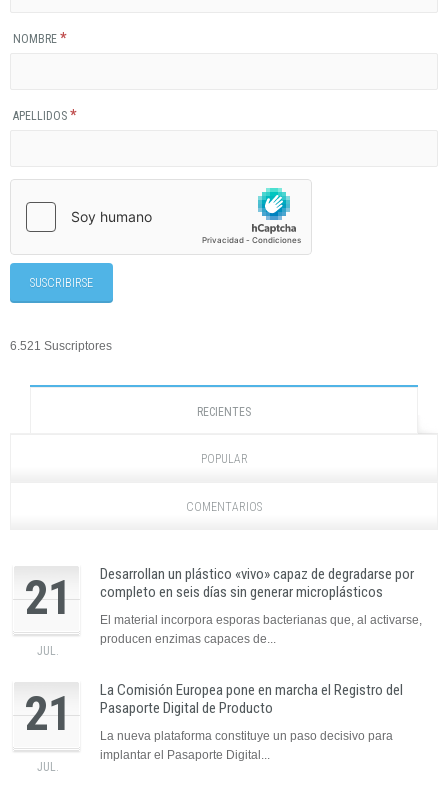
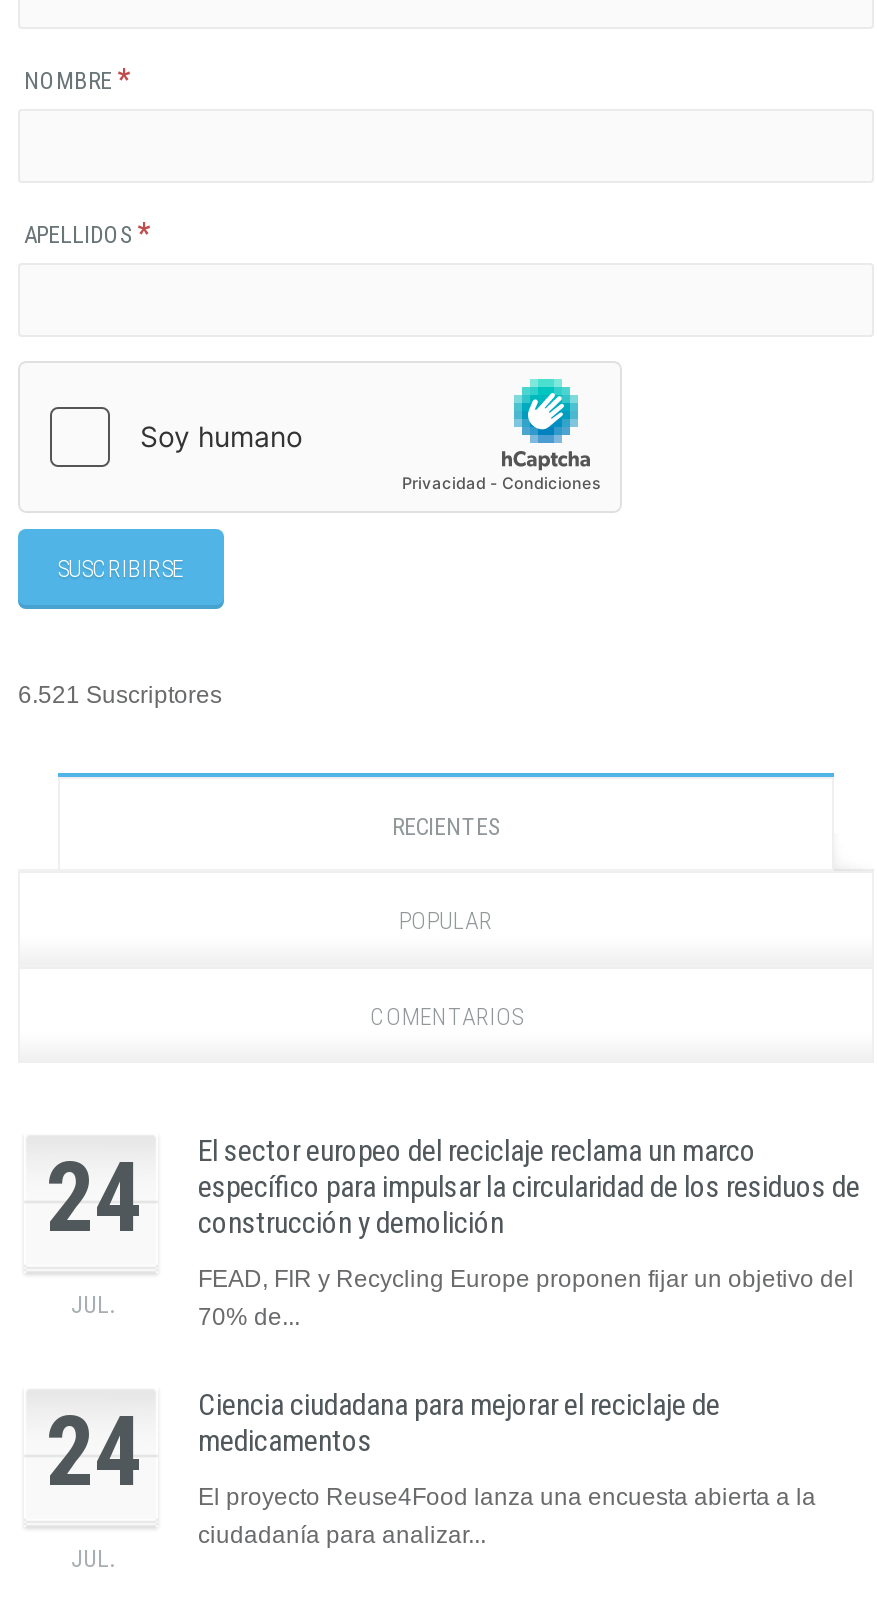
- 21
+ 24

- Desarrollan un plástico «vivo» capaz de degradarse por
- completo en seis días sin generar microplásticos
+ El sector europeo del reciclaje reclama un marco
+ específico para impulsar la circularidad de los residuos de
+ construcción y demolición

- El material incorpora esporas bacterianas que, al activarse,
- producen enzimas capaces de...
+ FEAD, FIR y Recycling Europe proponen fijar un objetivo del
+ 70% de...

- 21
+ 24

- La Comisión Europea pone en marcha el Registro del
- Pasaporte Digital de Producto
+ Ciencia ciudadana para mejorar el reciclaje de
+ medicamentos

- La nueva plataforma constituye un paso decisivo para
- implantar el Pasaporte Digital...
+ El proyecto Reuse4Food lanza una encuesta abierta a la
+ ciudadanía para analizar...
